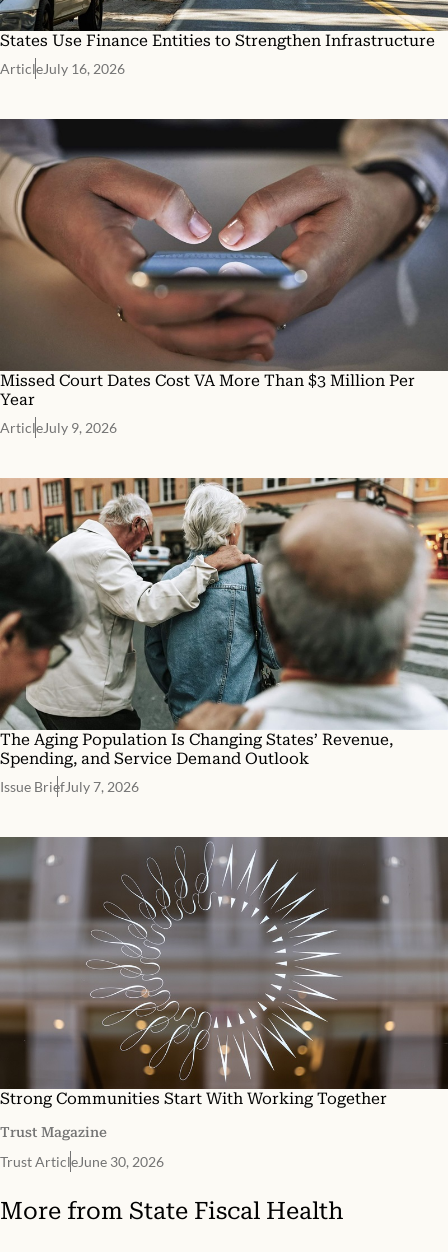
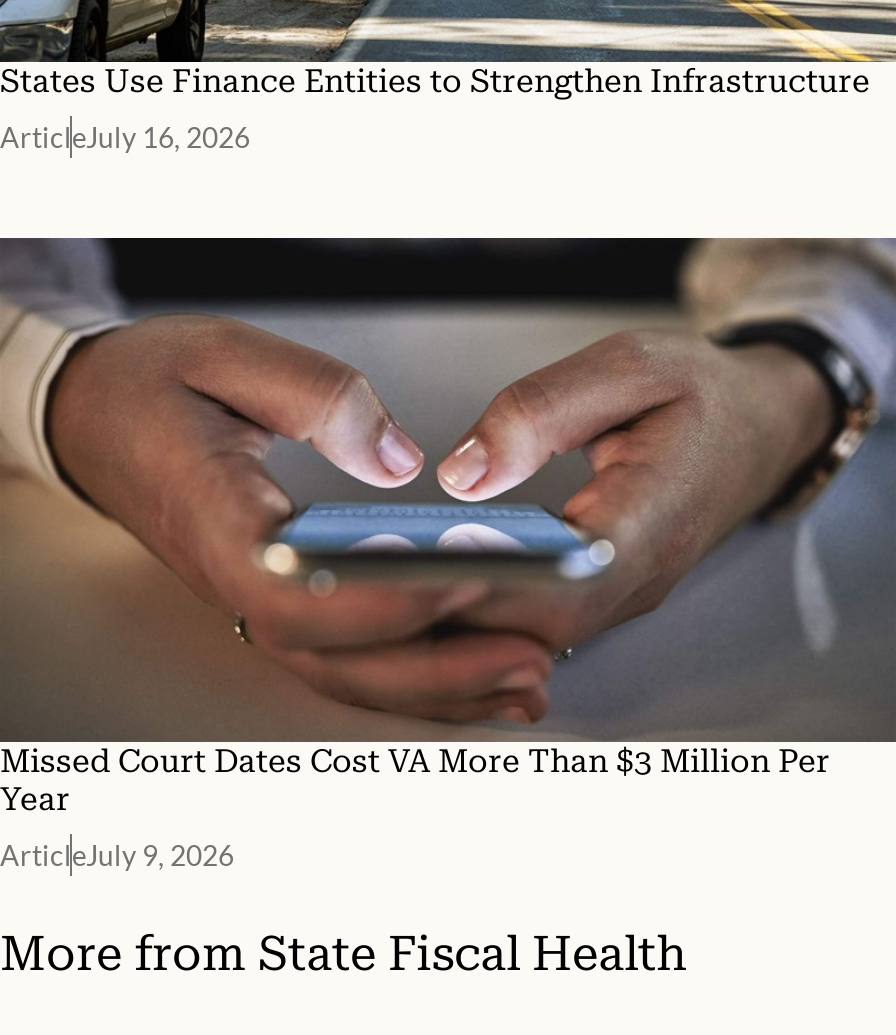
- [image]
- The Aging Population Is Changing States’ Revenue,
- Spending, and Service Demand Outlook
- Issue BriefJuly 7, 2026

- [image]
- Strong Communities Start With Working Together
- Trust Magazine
- Trust ArticleJune 30, 2026
